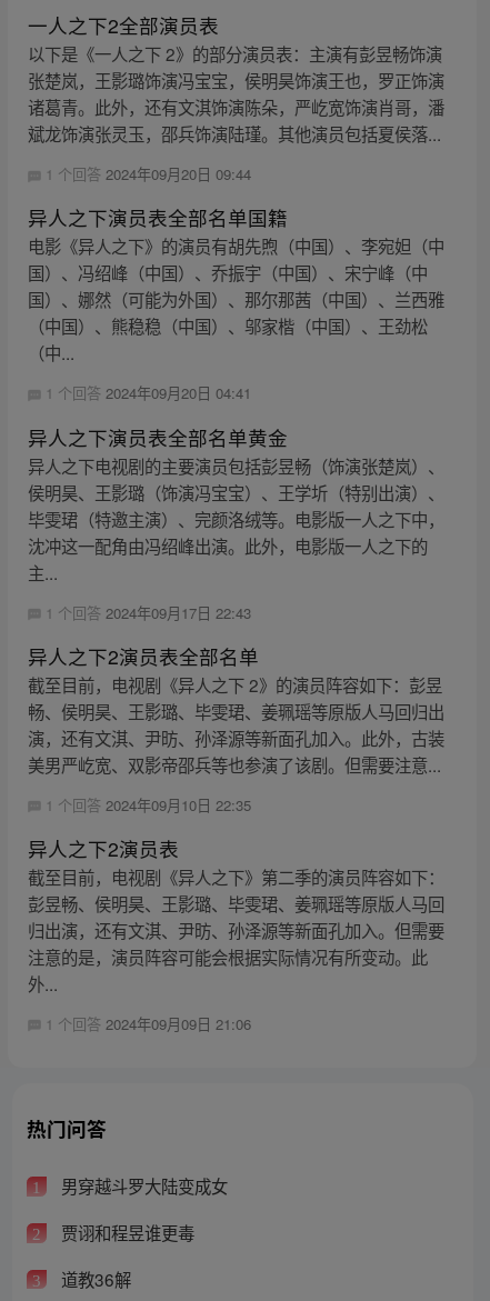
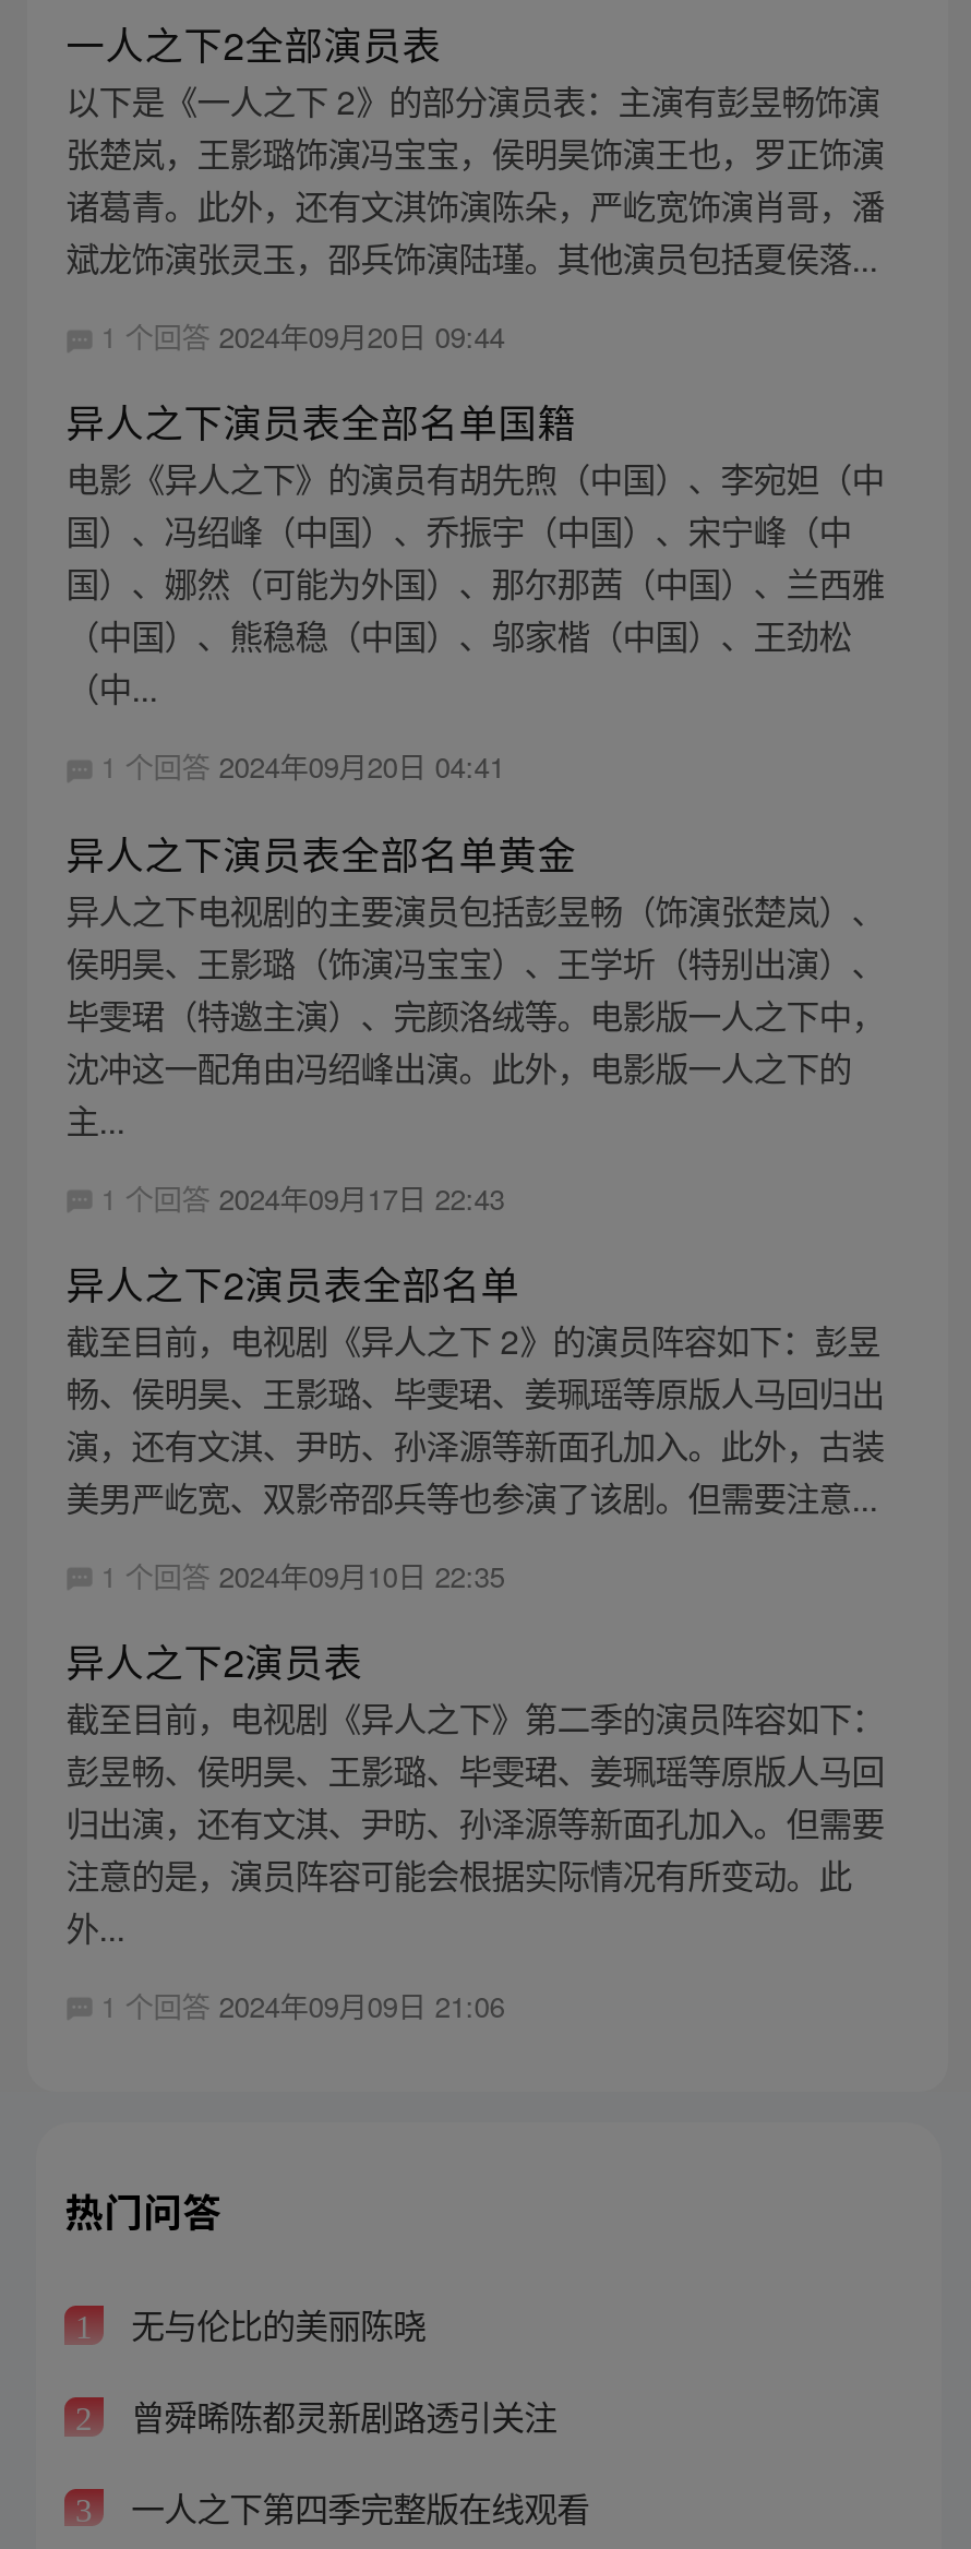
- 男穿越斗罗大陆变成女
+ 无与伦比的美丽陈晓

- 贾诩和程昱谁更毒
+ 曾舜晞陈都灵新剧路透引关注

- 道教36解
+ 一人之下第四季完整版在线观看
